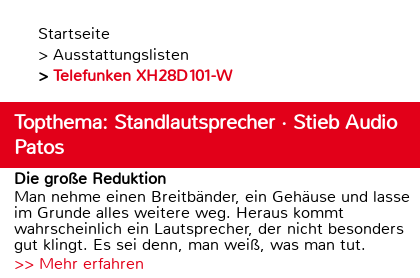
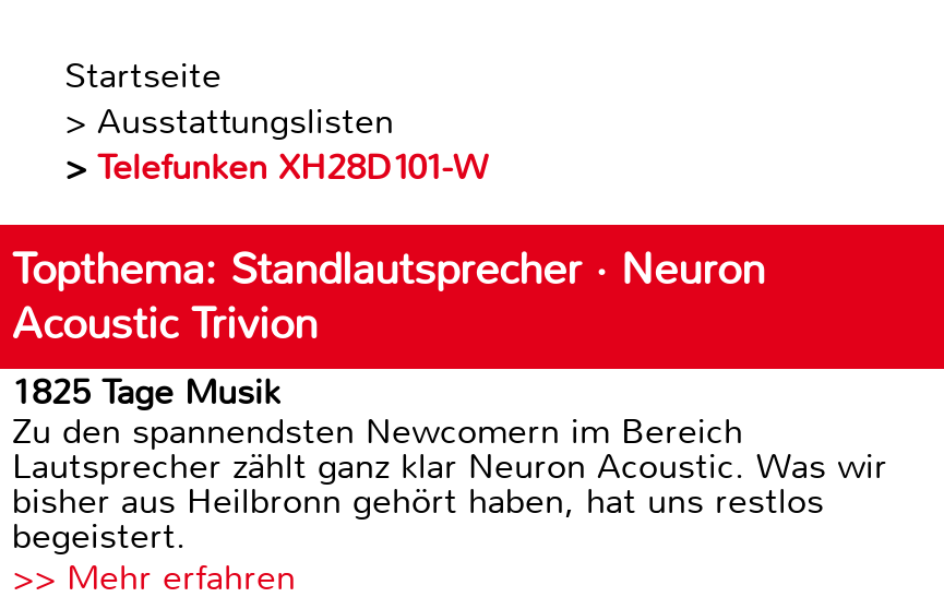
- Topthema: Standlautsprecher · Stieb Audio
- Patos
- Die große Reduktion
- Man nehme einen Breitbänder, ein Gehäuse und lasse
- im Grunde alles weitere weg. Heraus kommt
- wahrscheinlich ein Lautsprecher, der nicht besonders
- gut klingt. Es sei denn, man weiß, was man tut.
+ Topthema: Standlautsprecher · Neuron
+ Acoustic Trivion
+ 1825 Tage Musik
+ Zu den spannendsten Newcomern im Bereich
+ Lautsprecher zählt ganz klar Neuron Acoustic. Was wir
+ bisher aus Heilbronn gehört haben, hat uns restlos
+ begeistert.
